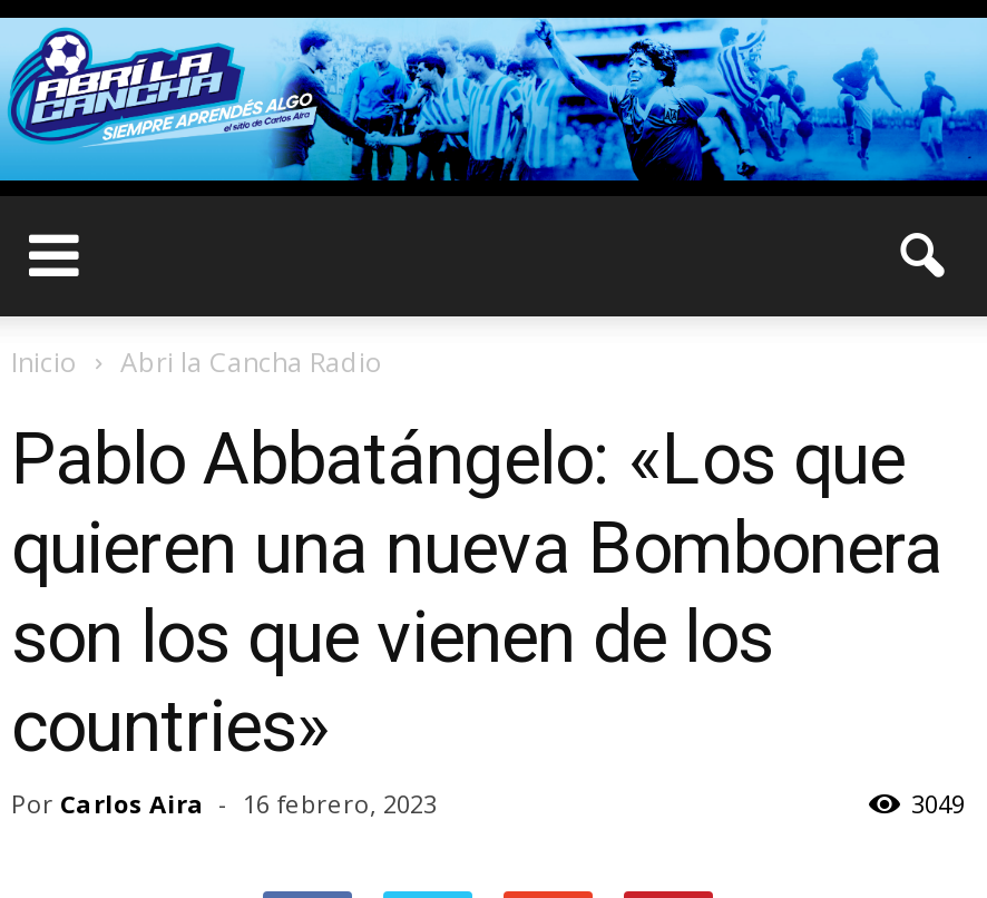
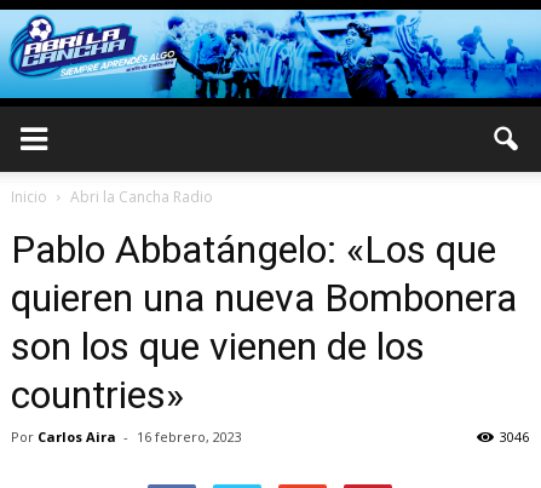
- 3049
+ 3046
